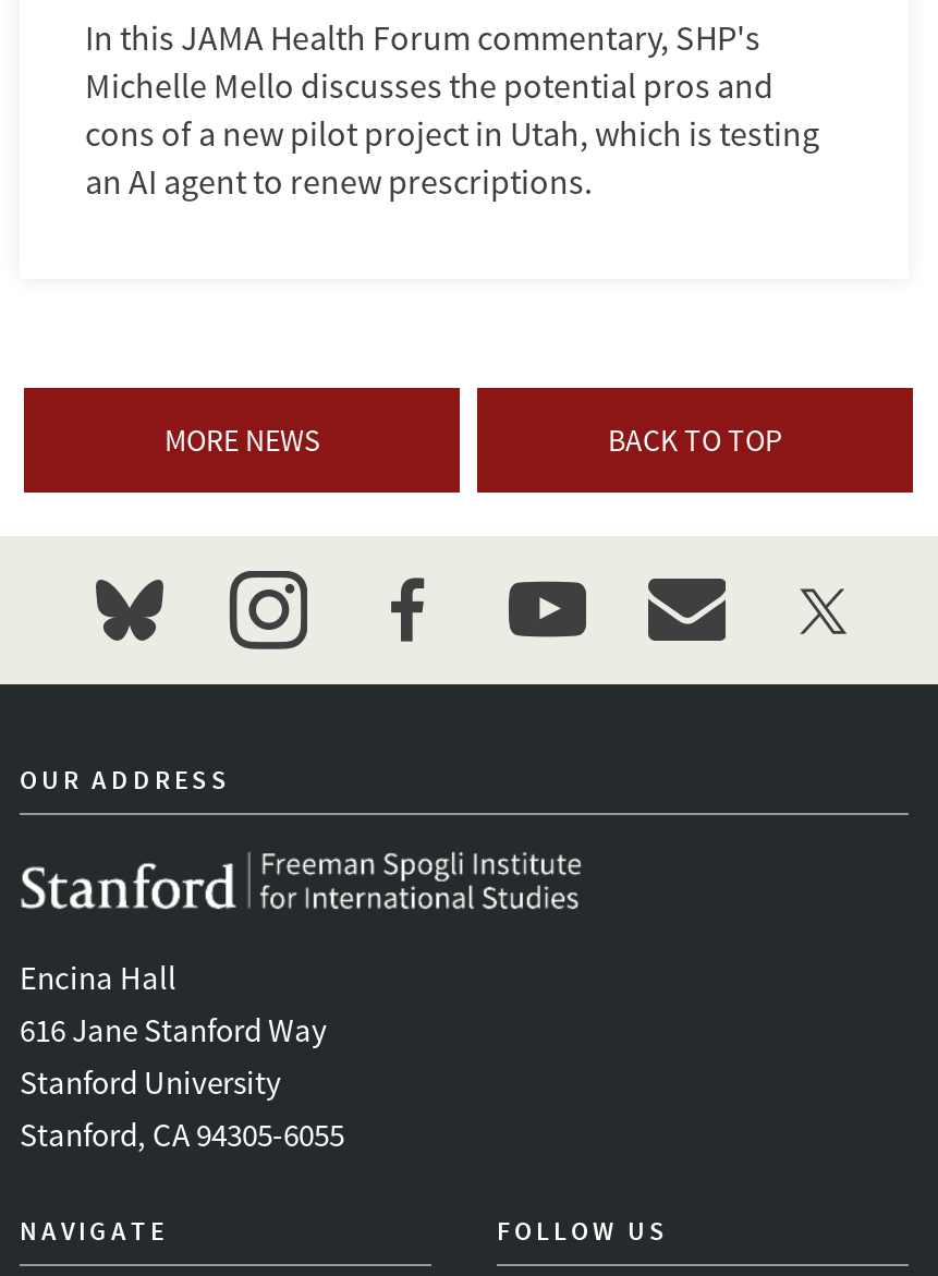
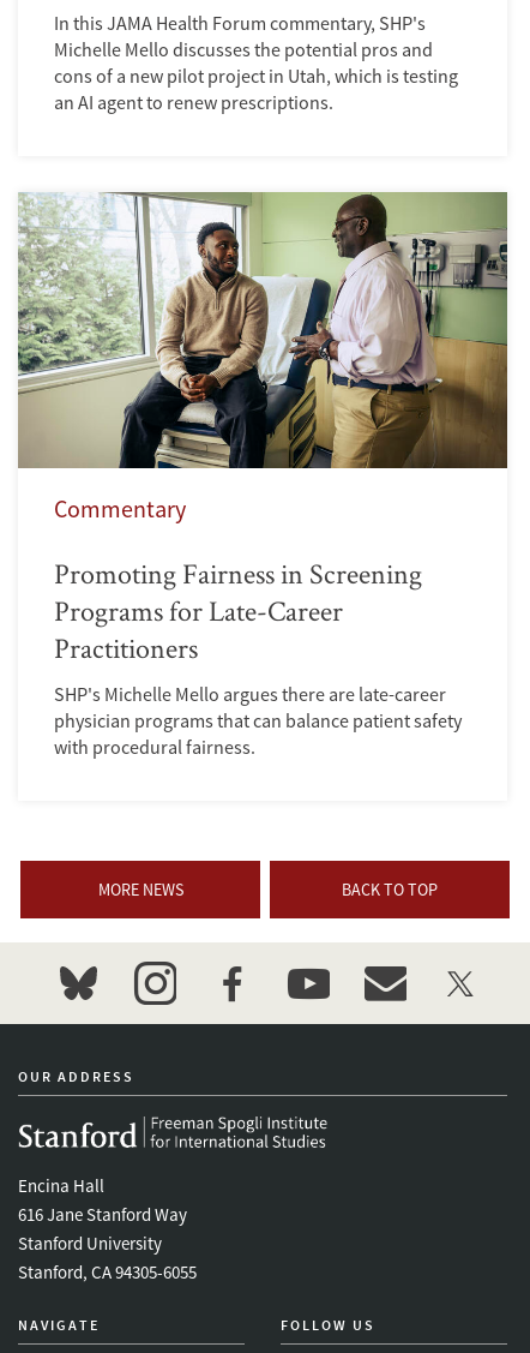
+ [image]
+ Commentary
+ Promoting Fairness in Screening
+ Programs for Late-Career
+ Practitioners
+ SHP's Michelle Mello argues there are late-career
+ physician programs that can balance patient safety
+ with procedural fairness.
